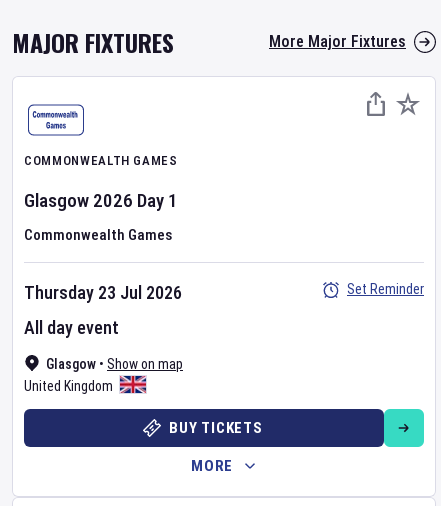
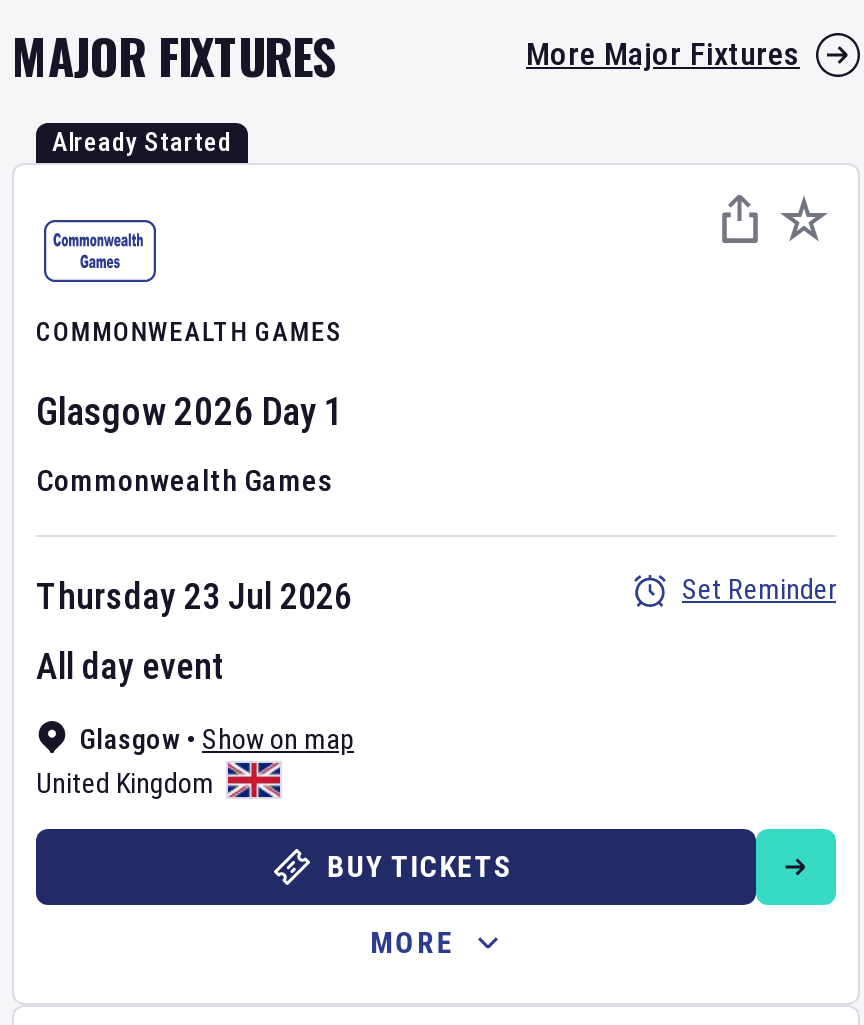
+ Already Started
